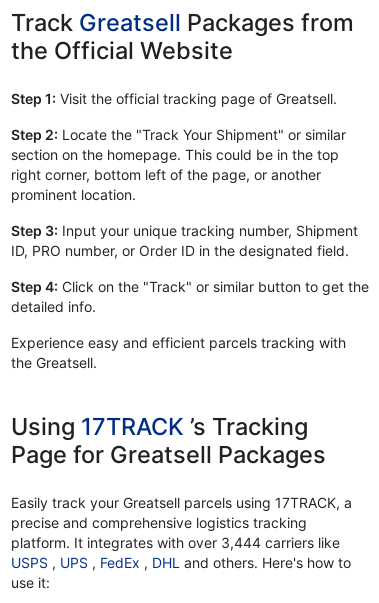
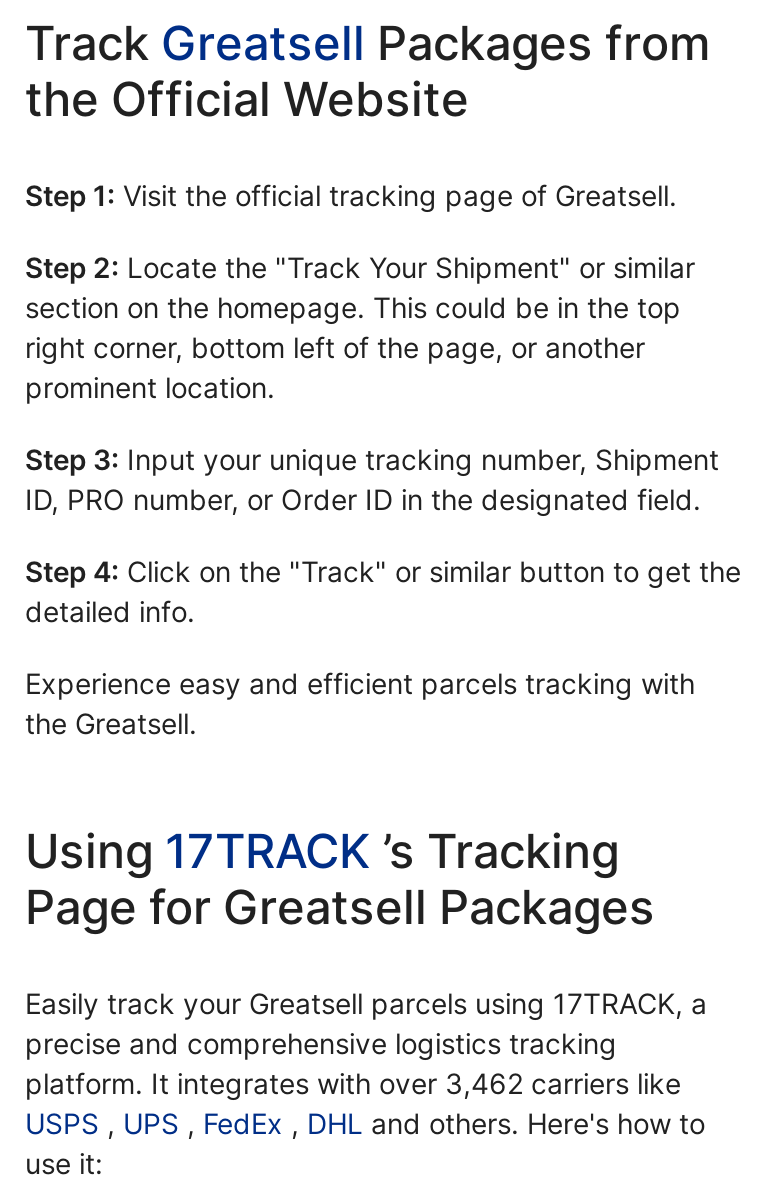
- platform. It integrates with over 3,444 carriers like
+ platform. It integrates with over 3,462 carriers like
